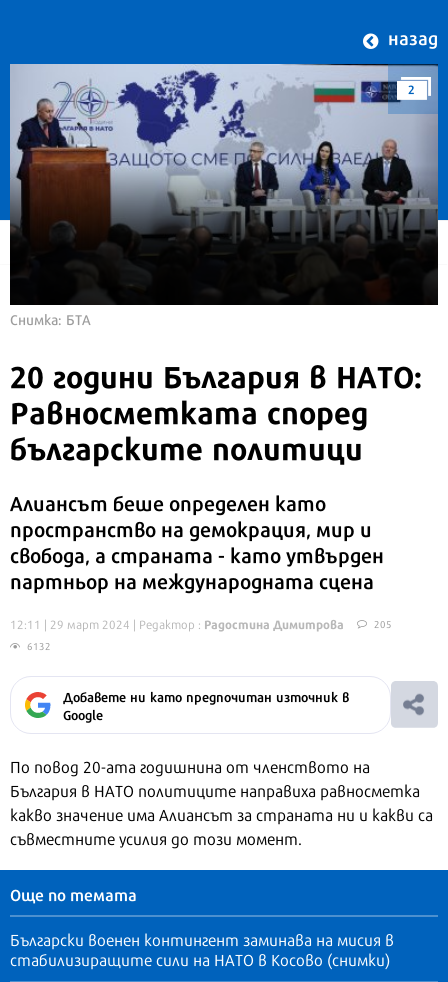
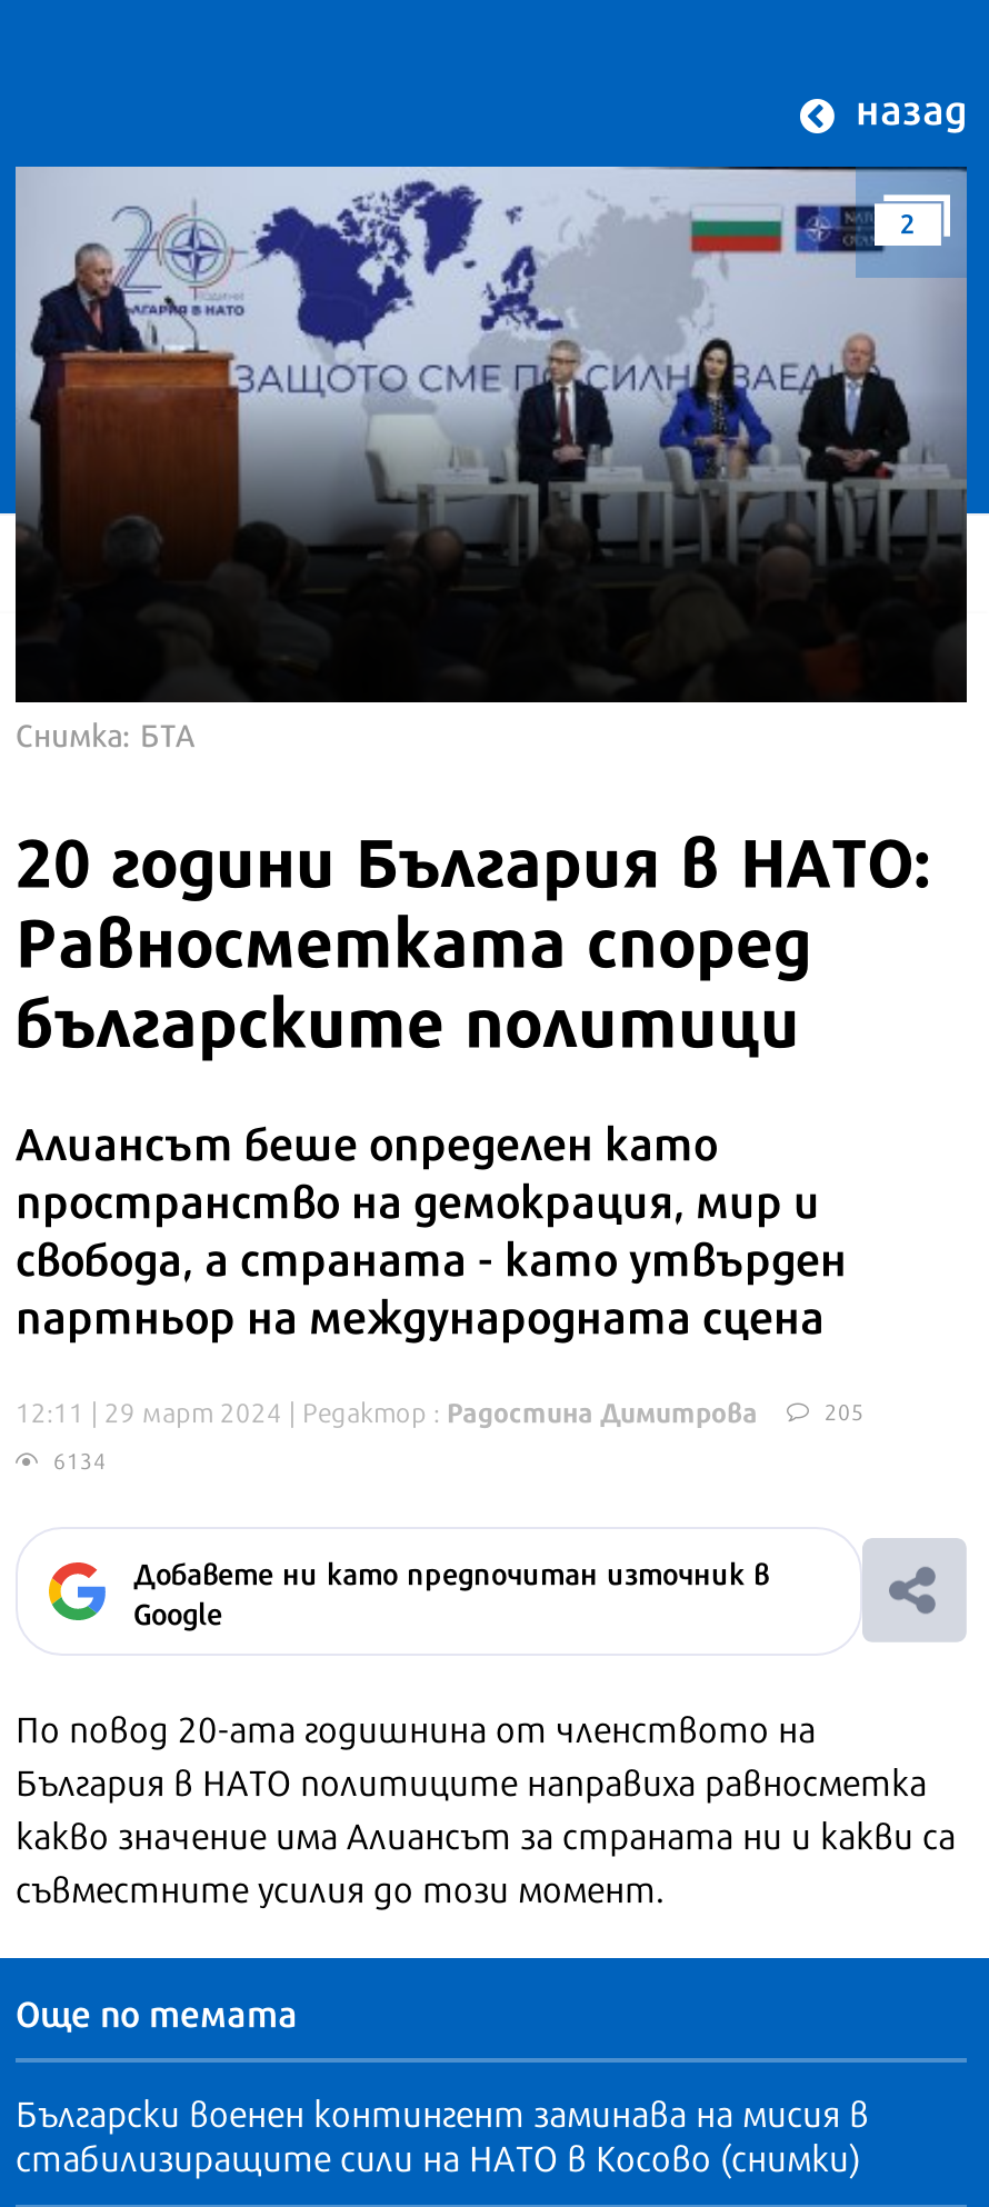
- 6132
+ 6134
